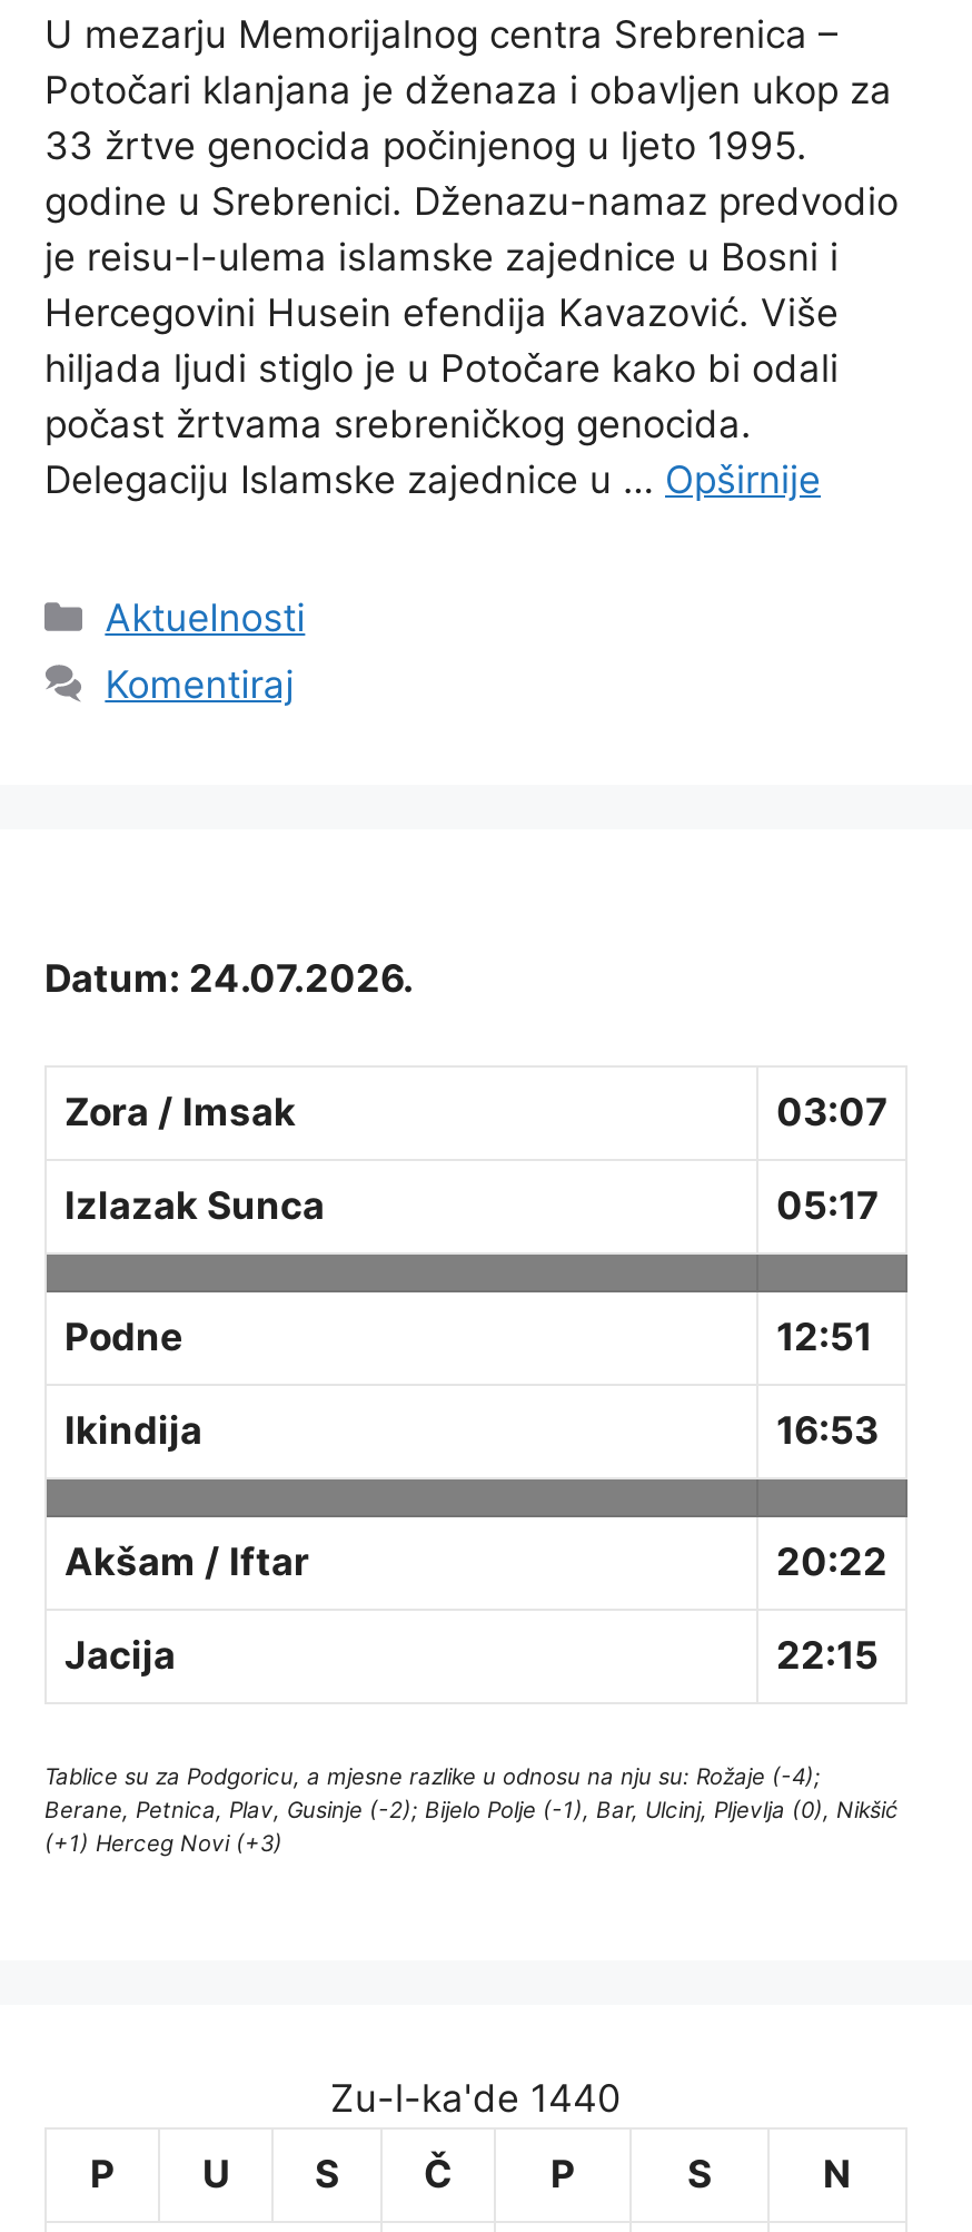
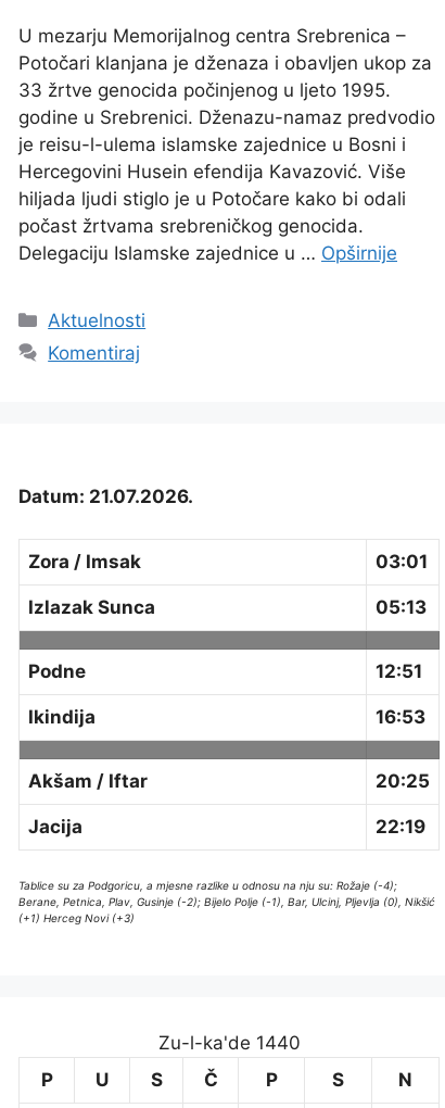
- Datum: 24.07.2026.
+ Datum: 21.07.2026.

- 03:07
+ 03:01

- 05:17
+ 05:13

- 20:22
+ 20:25

- 22:15
+ 22:19
